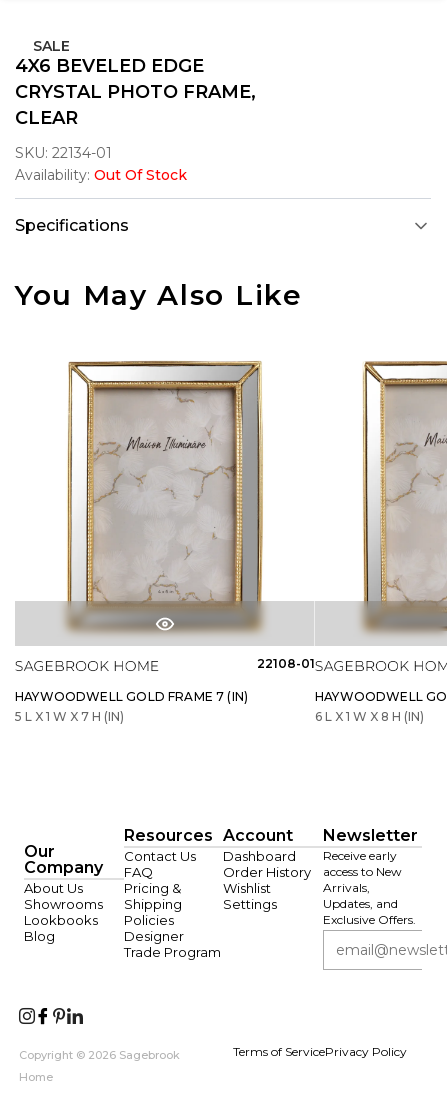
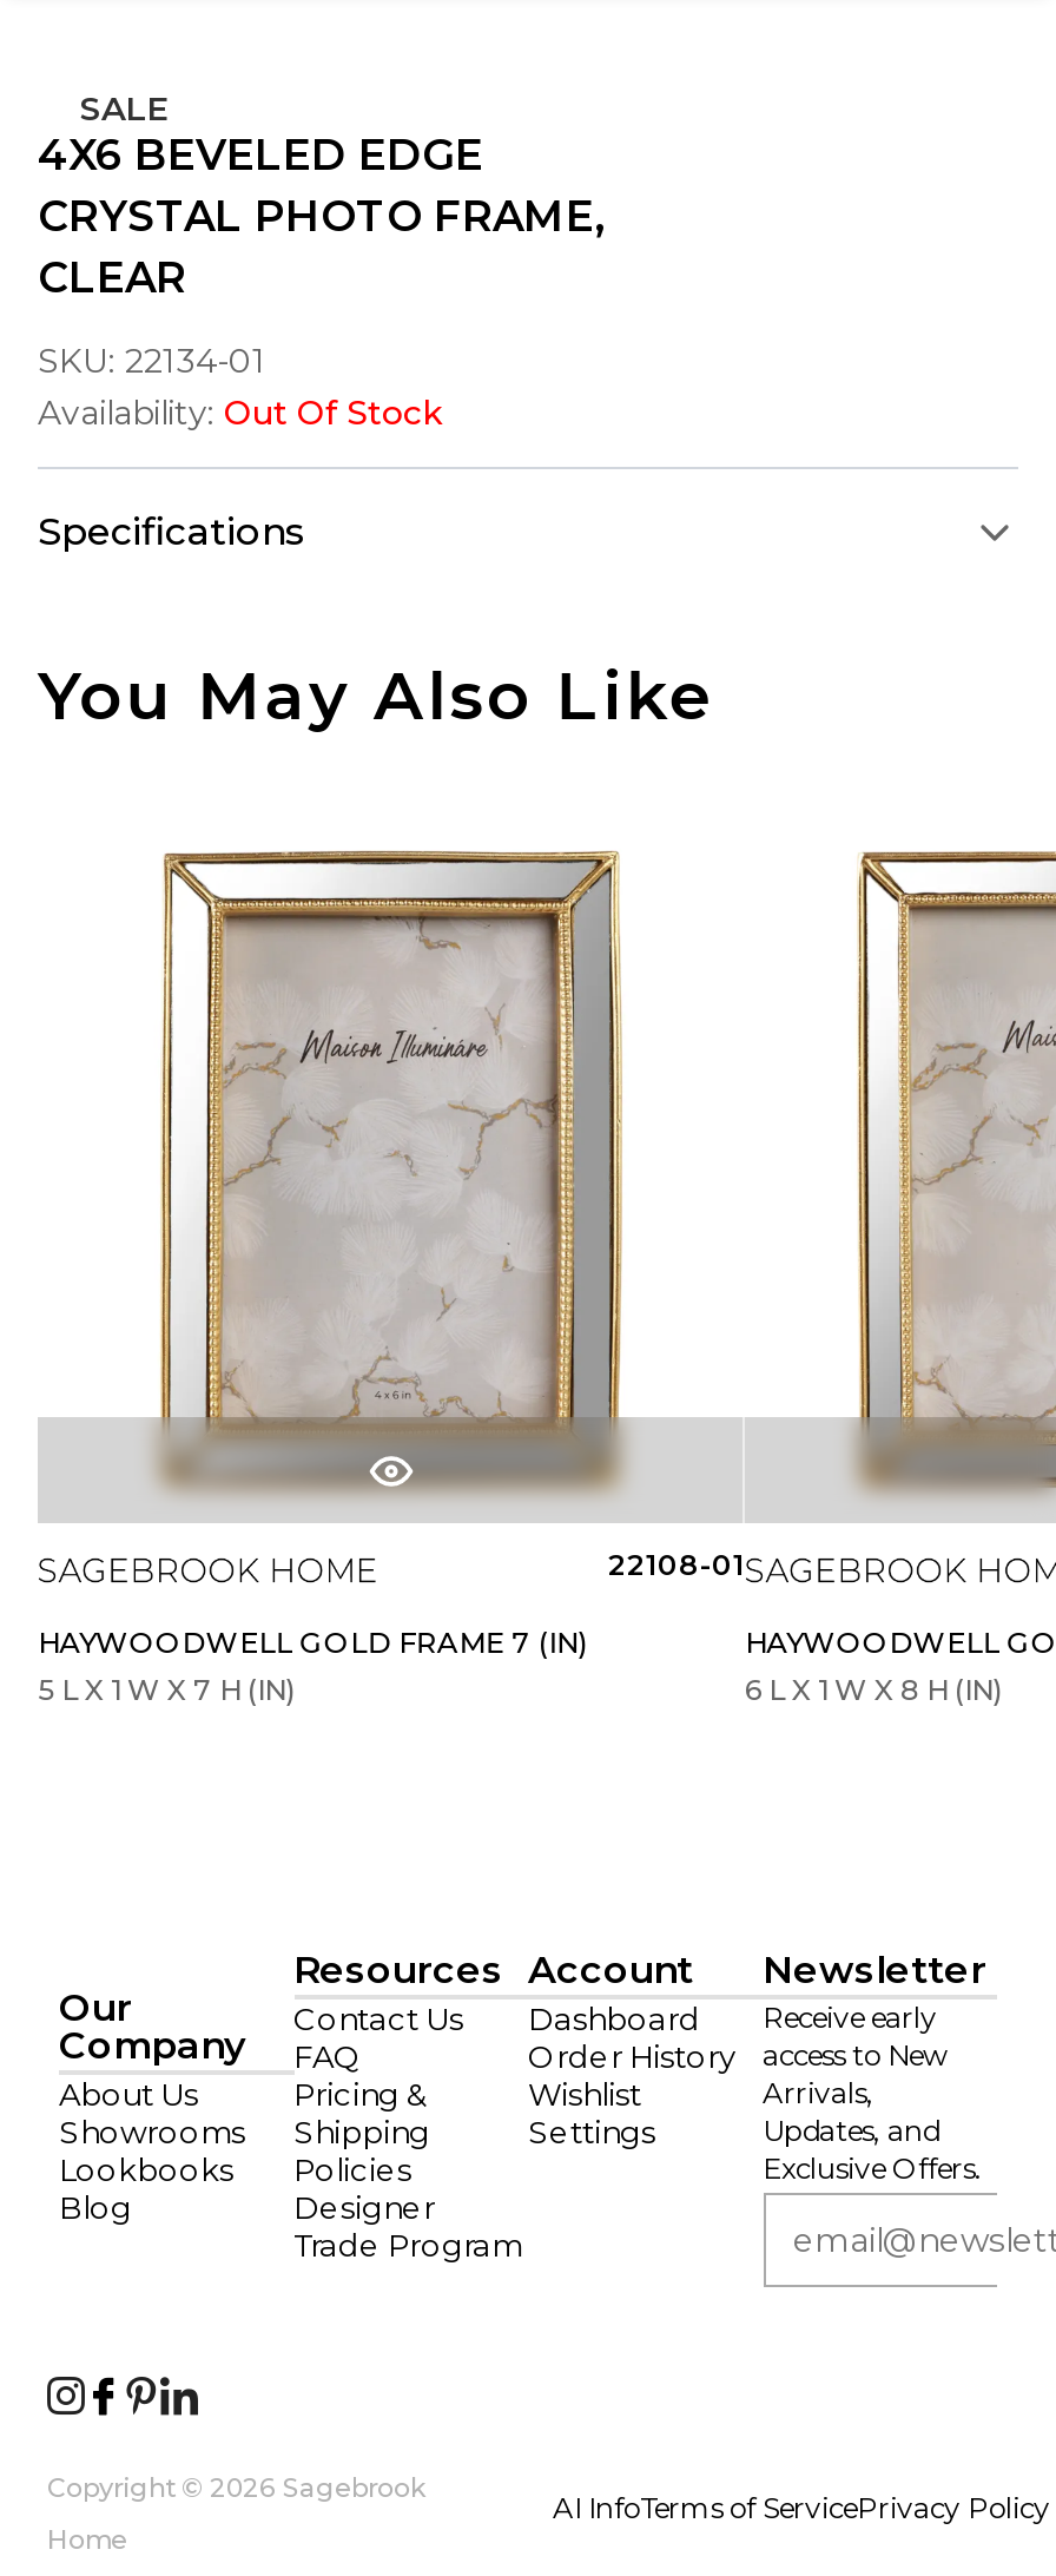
- Terms of ServicePrivacy Policy
+ AI InfoTerms of ServicePrivacy Policy
